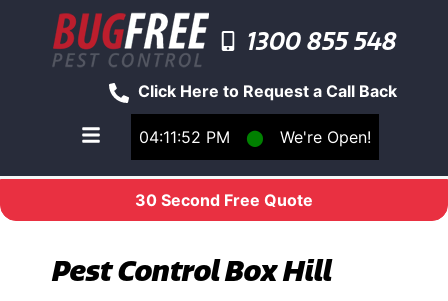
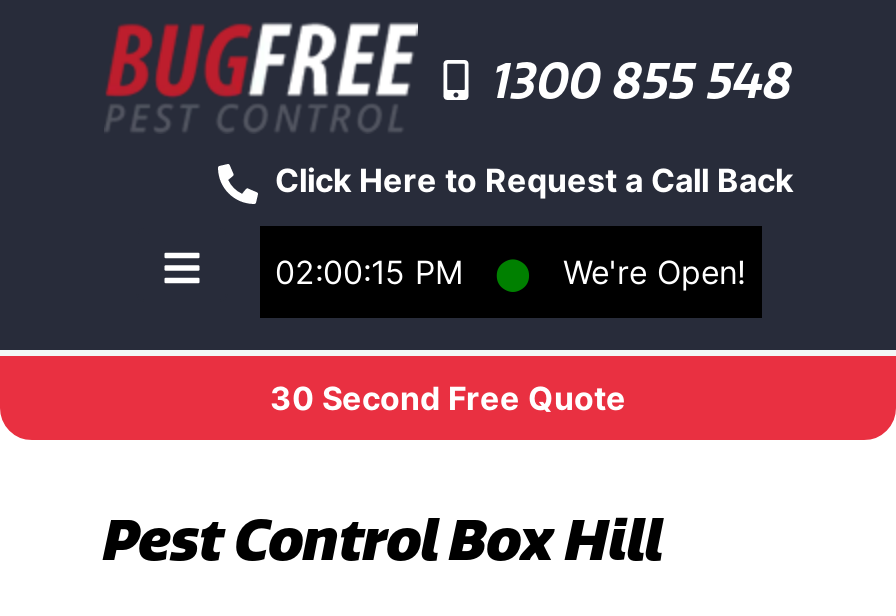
- 04:11:52 PM
+ 02:00:15 PM
